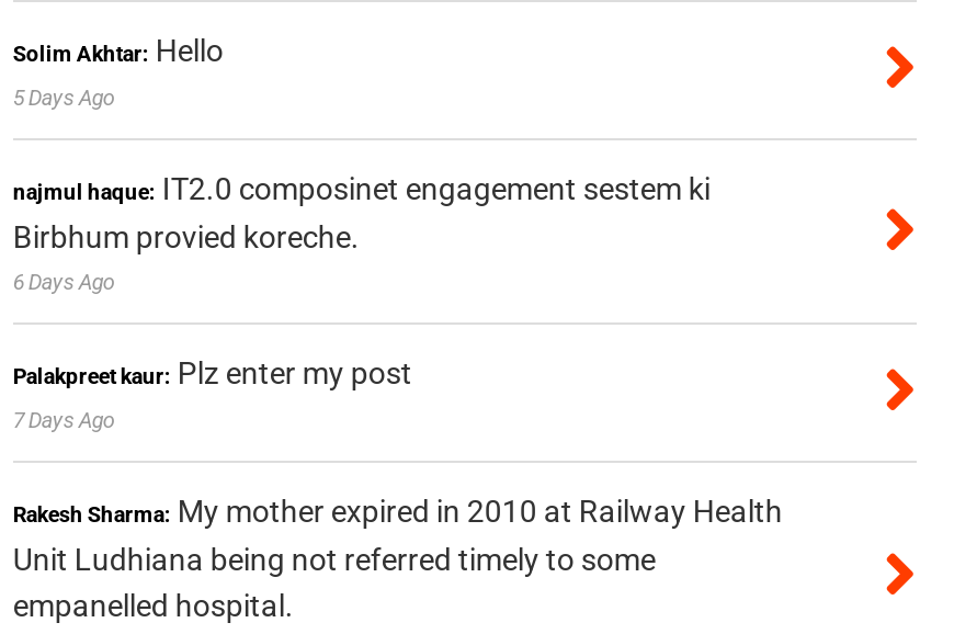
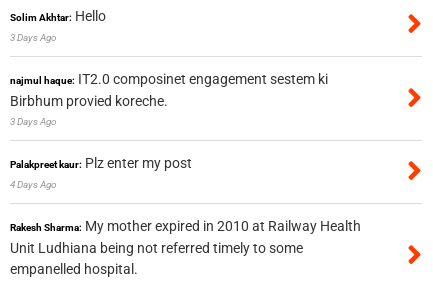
- 5 Days Ago
+ 3 Days Ago

- 6 Days Ago
+ 3 Days Ago

- 7 Days Ago
+ 4 Days Ago
